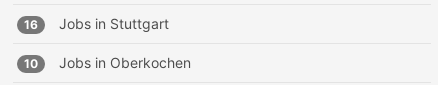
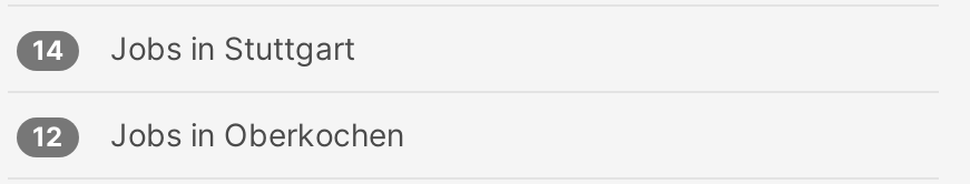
- 16 Jobs in Stuttgart
+ 14 Jobs in Stuttgart

- 10 Jobs in Oberkochen
+ 12 Jobs in Oberkochen
